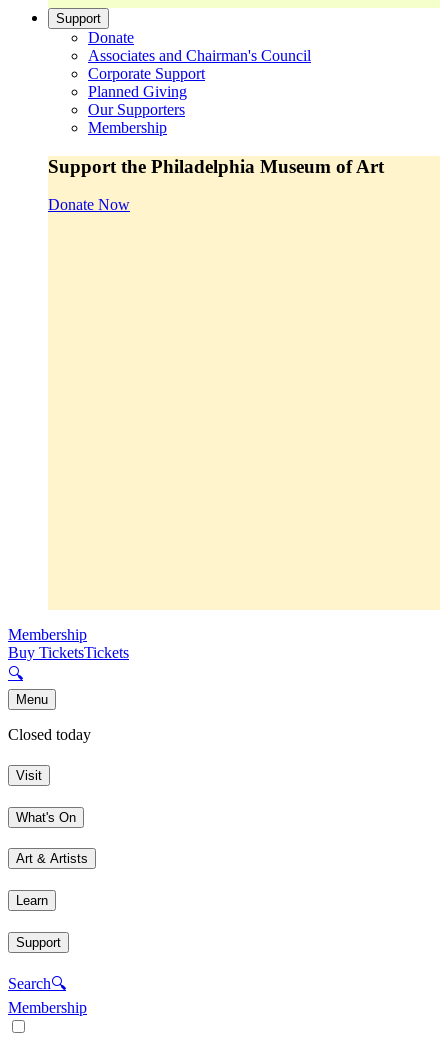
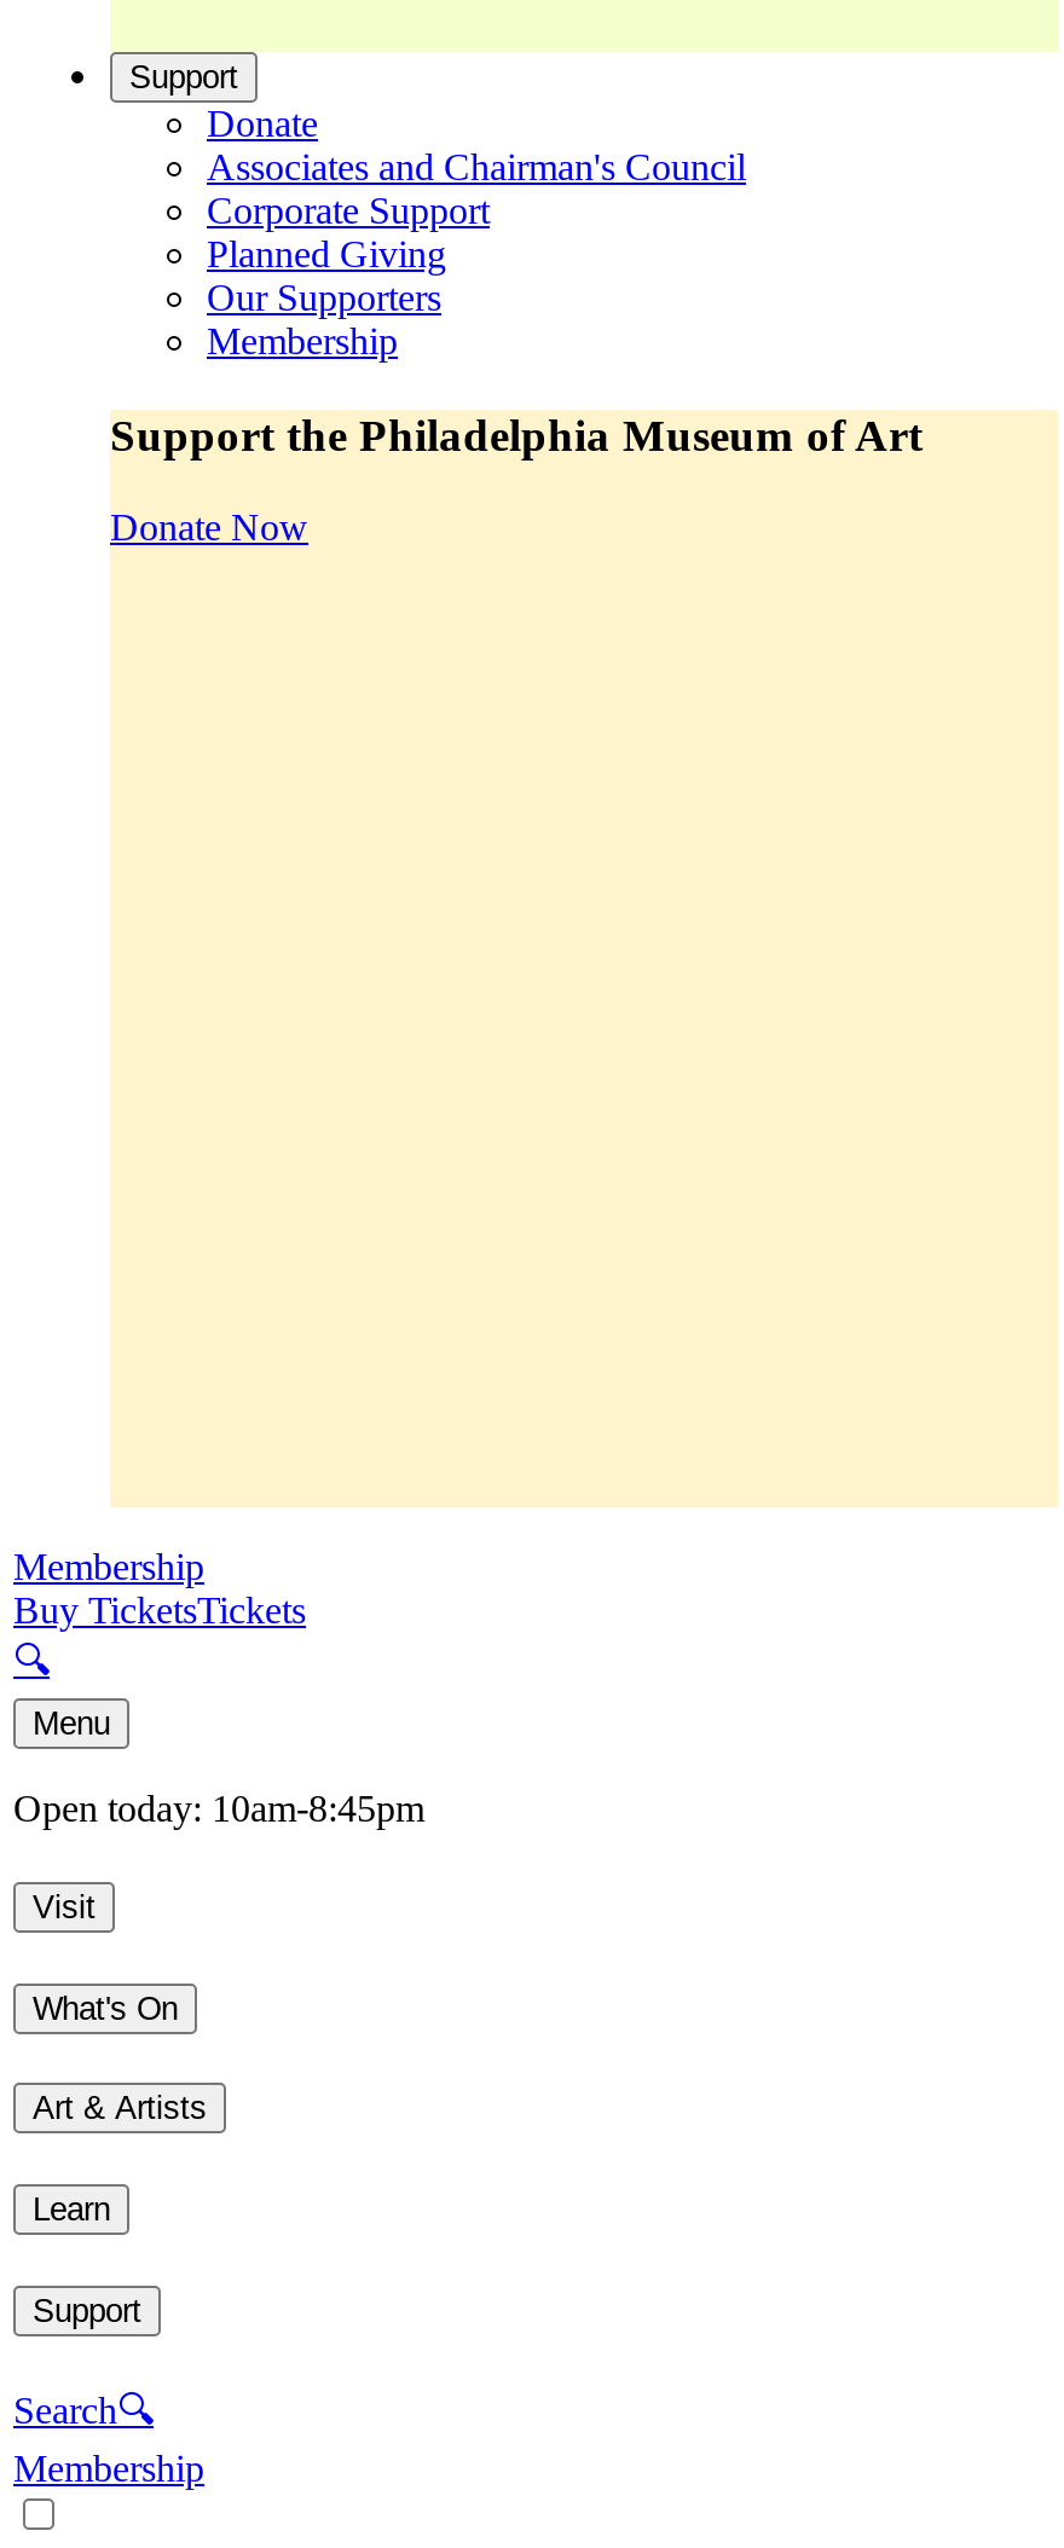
- Closed today
+ Open today: 10am-8:45pm
